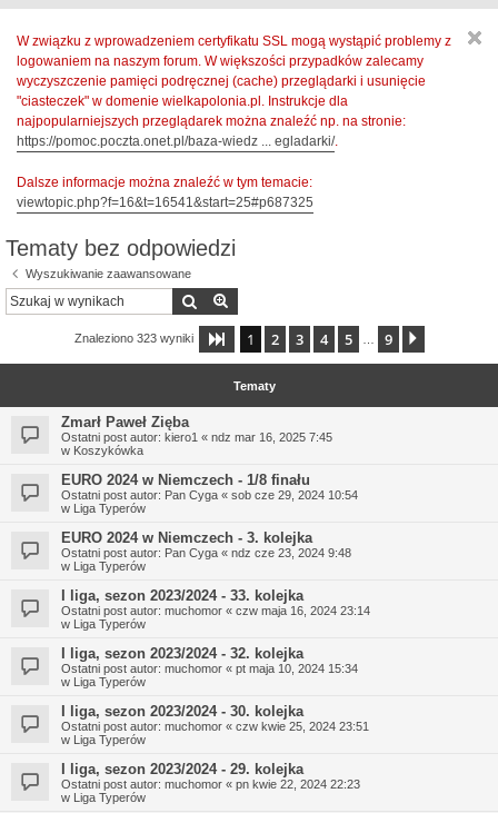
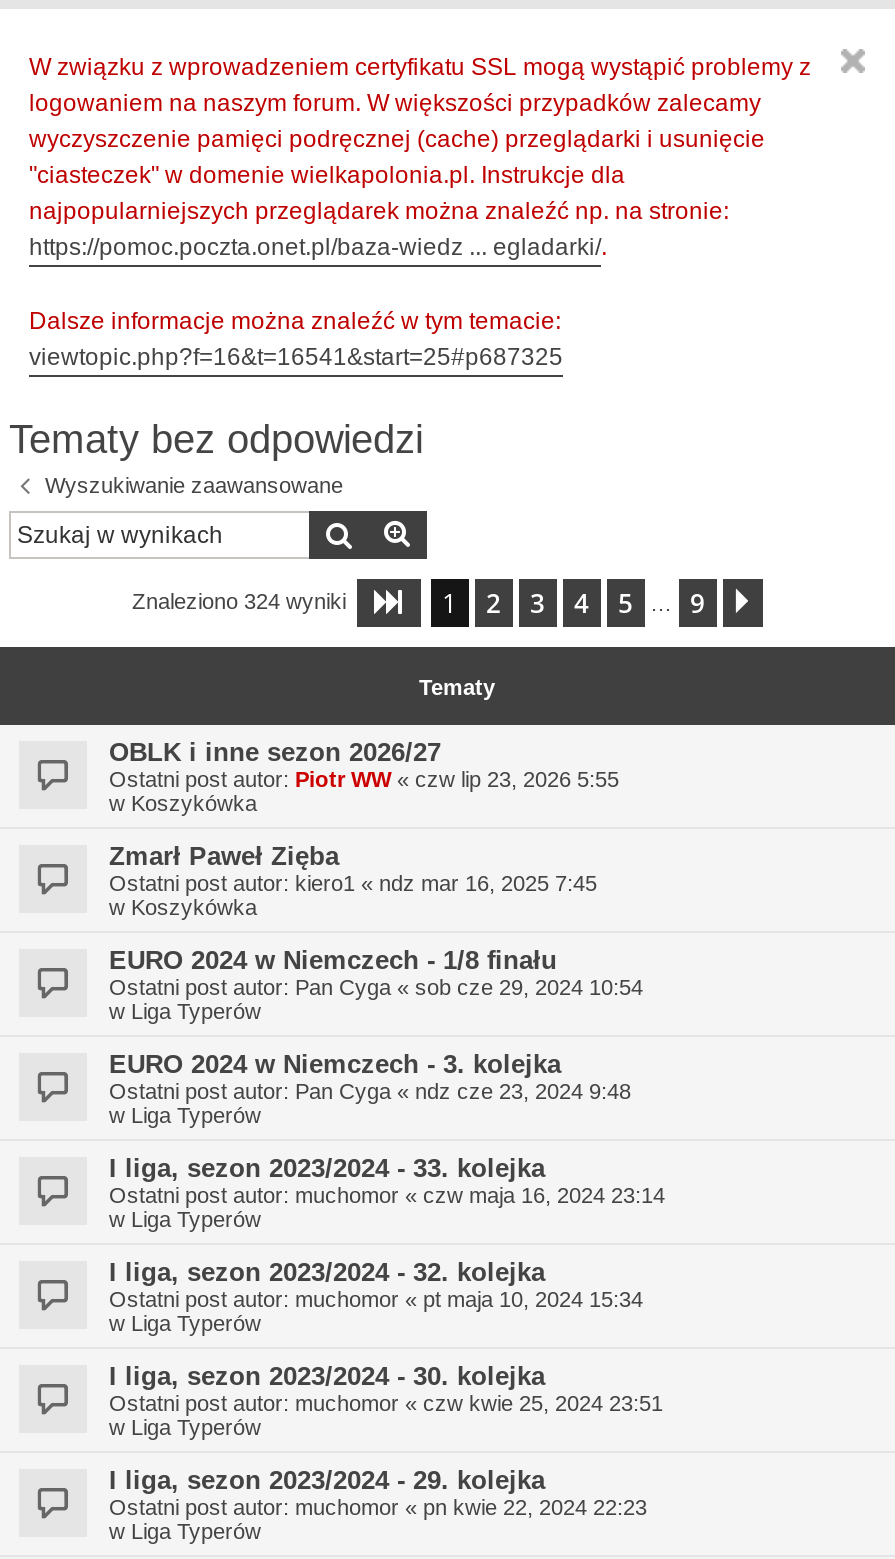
- Znaleziono 323 wyniki
+ Znaleziono 324 wyniki

+ OBLK i inne sezon 2026/27
+ Ostatni post autor: Piotr WW «czw lip 23, 2026 5:55
+ w Koszykówka
